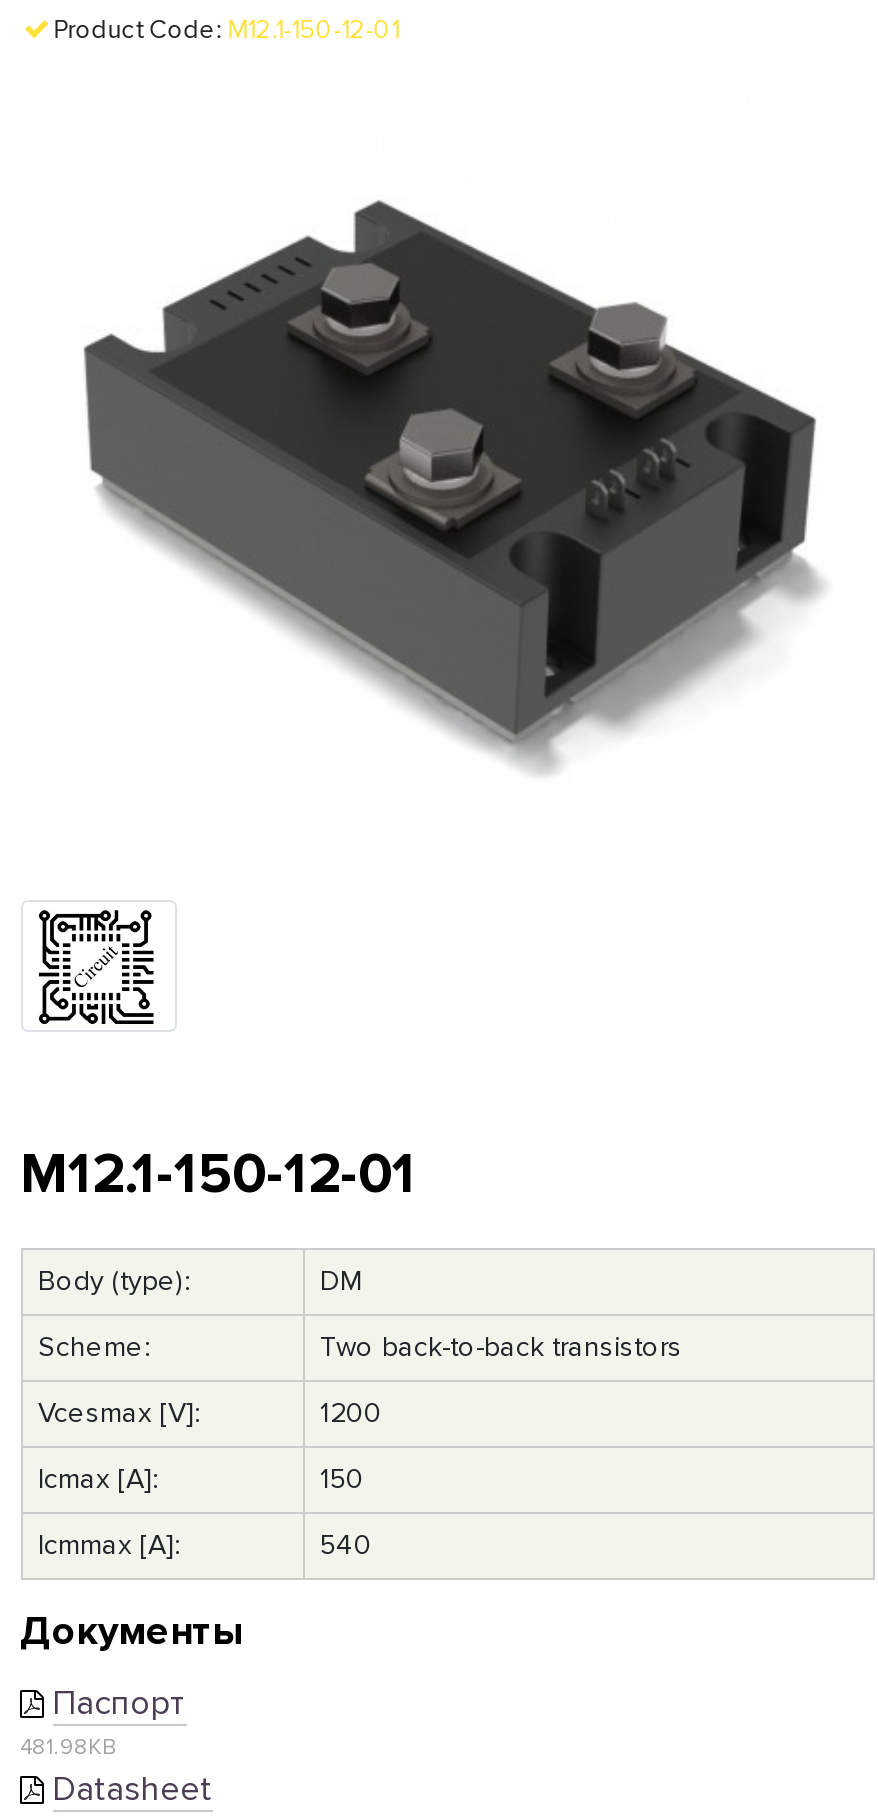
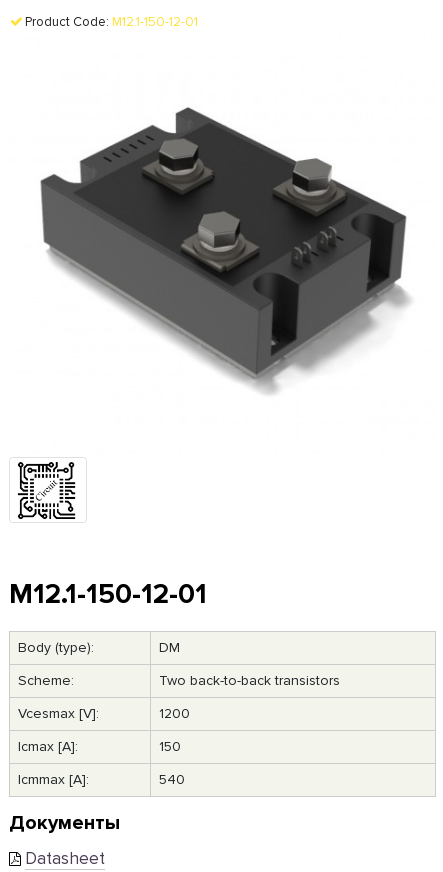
- Паспорт
- 481.98KB
